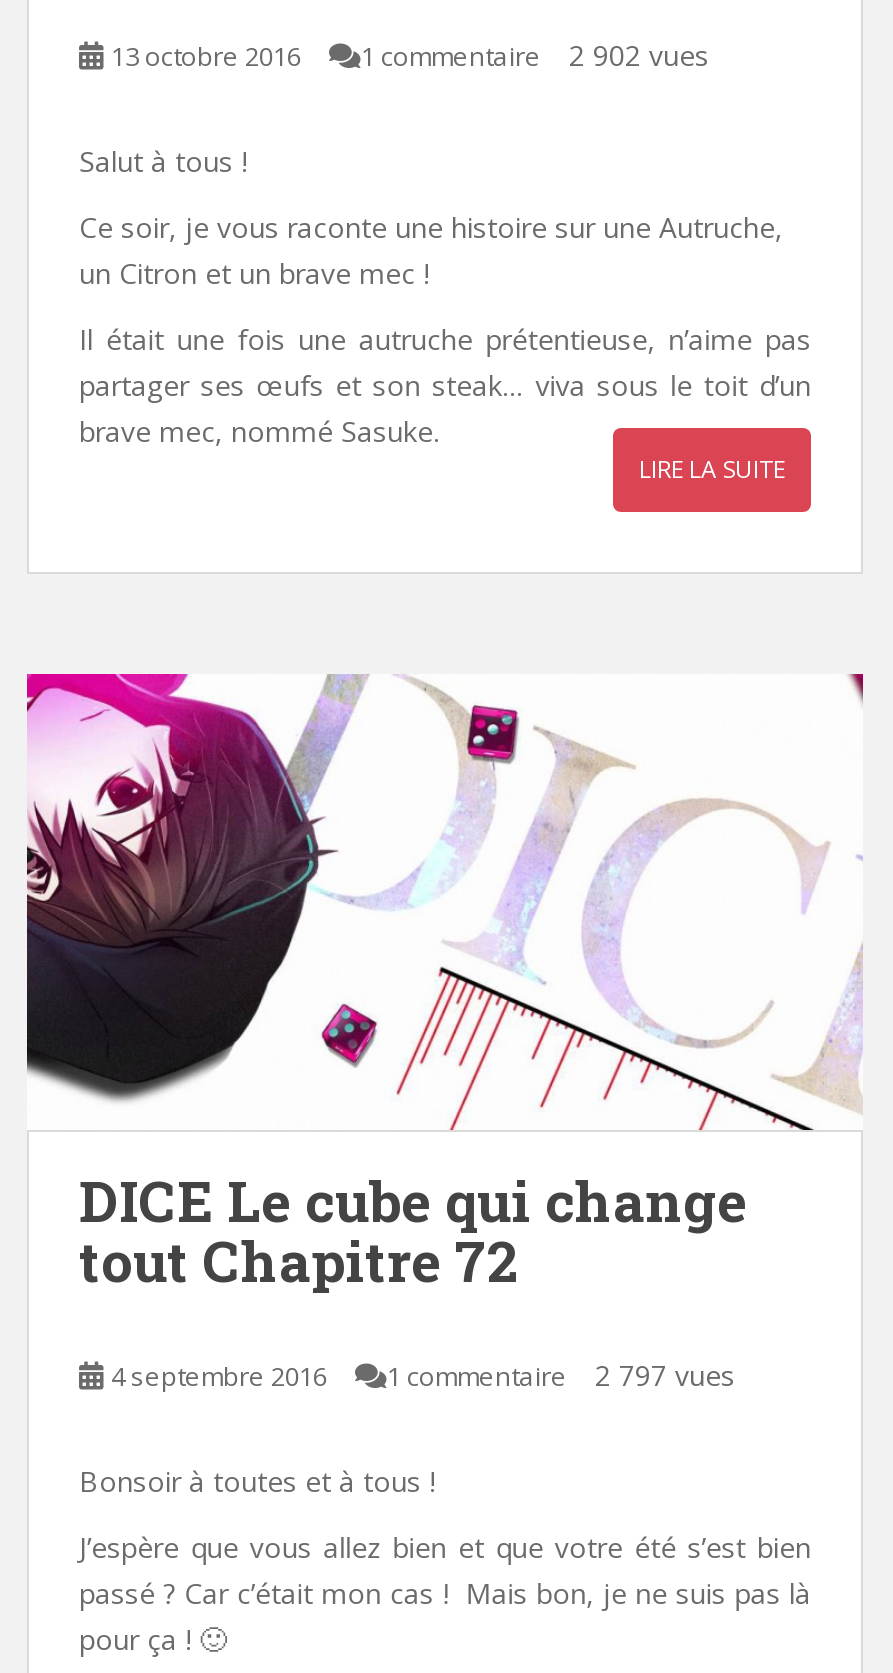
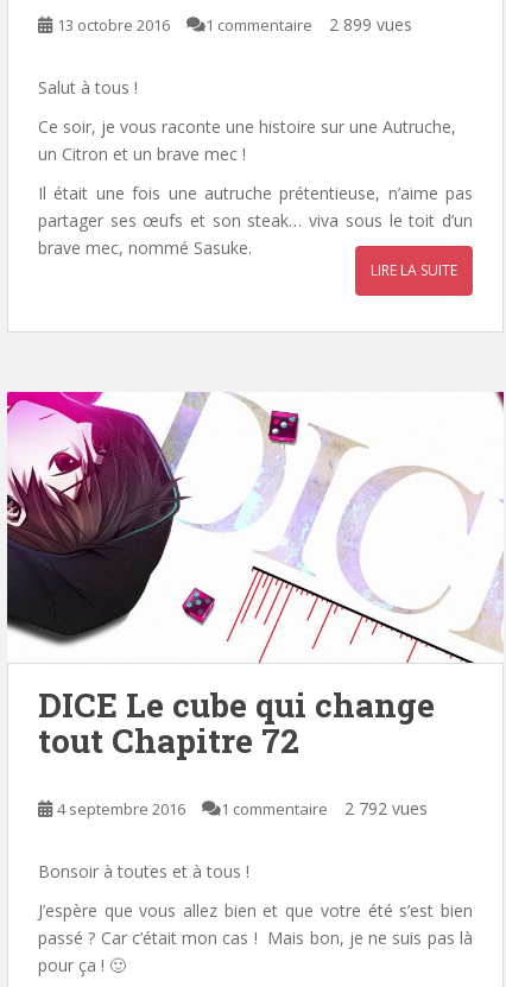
- 1 commentaire 2 902 vues
+ 1 commentaire 2 899 vues

- 1 commentaire 2 797 vues
+ 1 commentaire 2 792 vues
